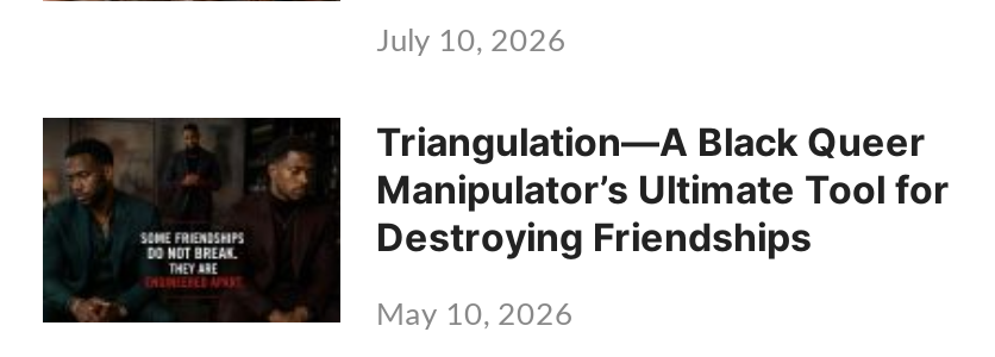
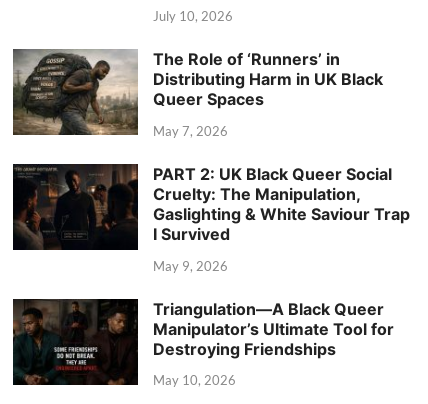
+ [image]

+ [image]
+ The Role of ‘Runners’ in
+ Distributing Harm in UK Black
+ Queer Spaces
+ May 7, 2026
+ PART 2: UK Black Queer Social
+ Cruelty: The Manipulation,
+ Gaslighting & White Saviour Trap
+ I Survived
+ May 9, 2026
